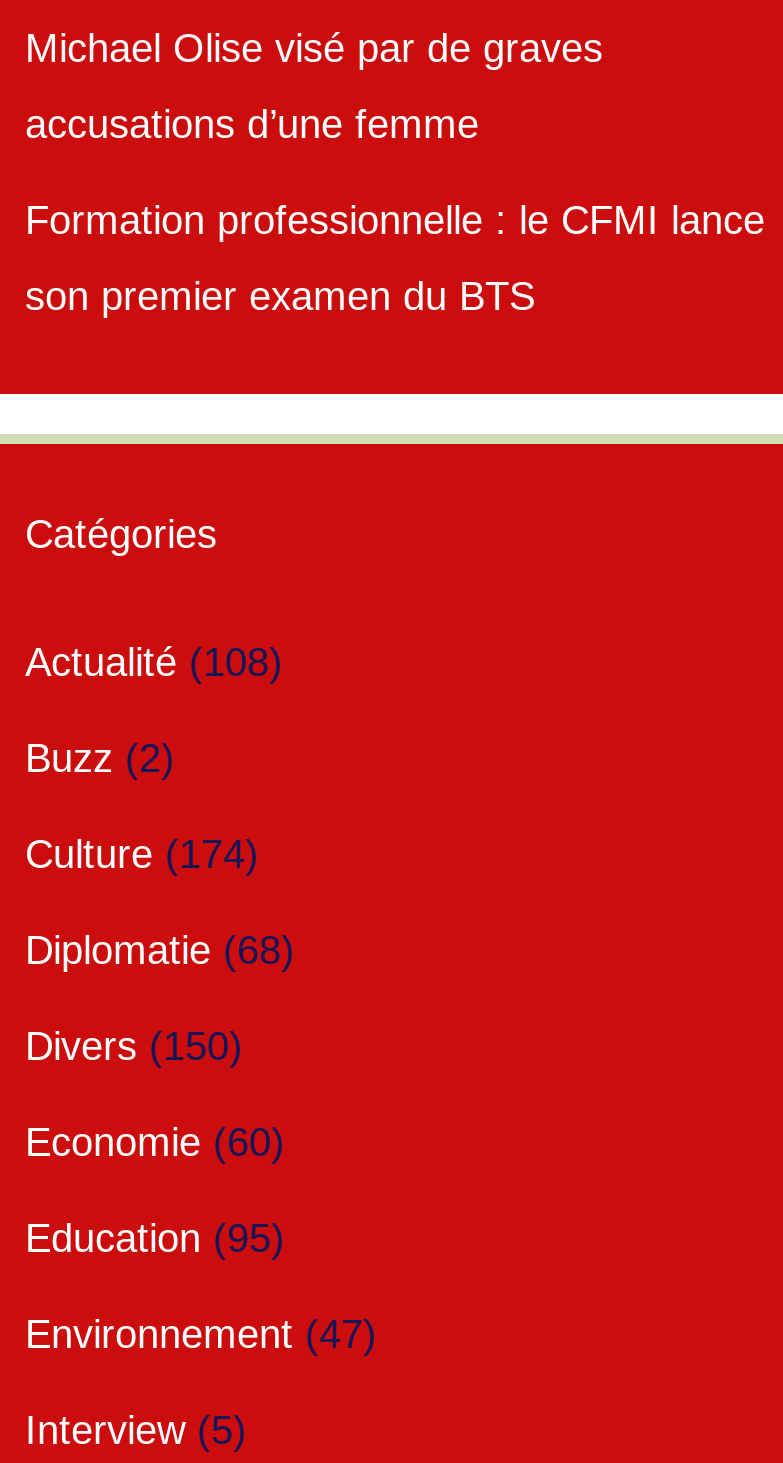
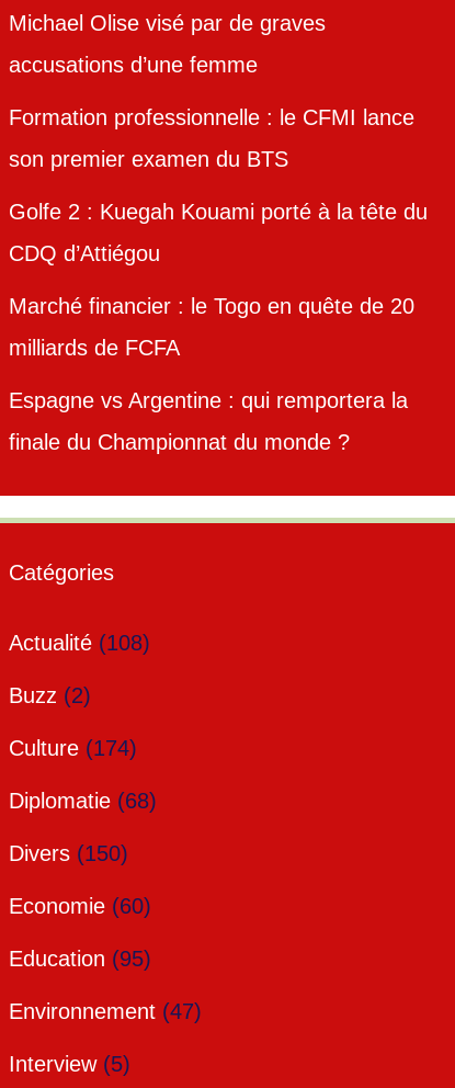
+ Golfe 2 : Kuegah Kouami porté à la tête du
+ CDQ d’Attiégou
+ Marché financier : le Togo en quête de 20
+ milliards de FCFA
+ Espagne vs Argentine : qui remportera la
+ finale du Championnat du monde ?
